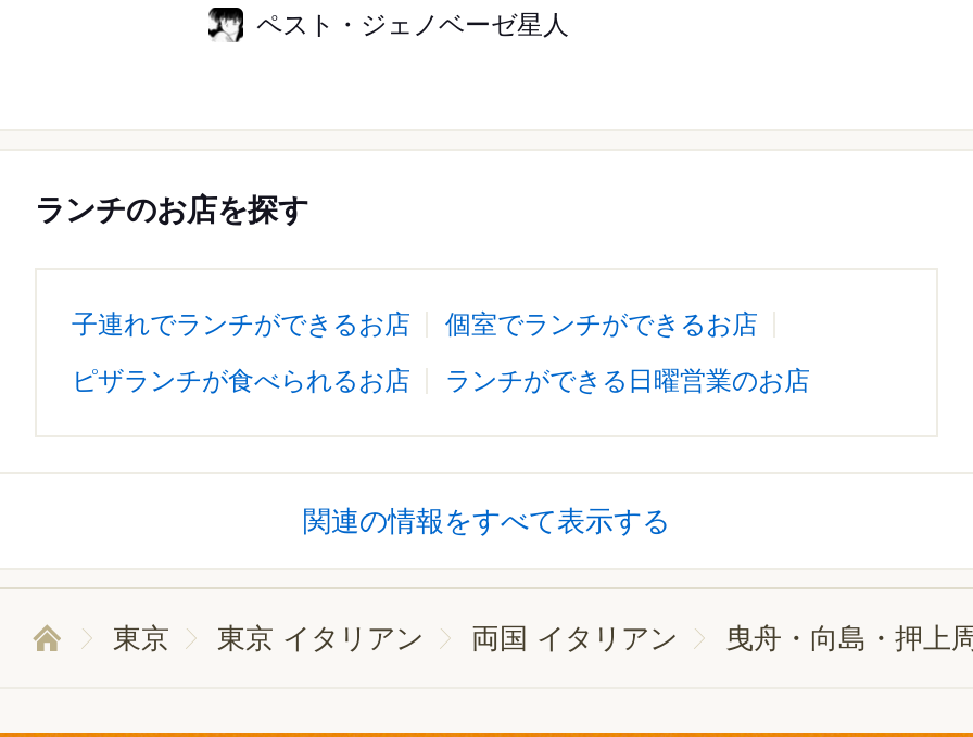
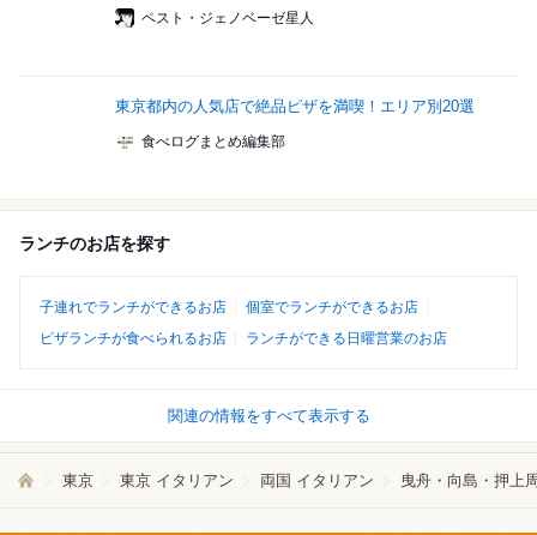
+ 東京都内の人気店で絶品ピザを満喫！エリア別20選
+ 食べログまとめ編集部
